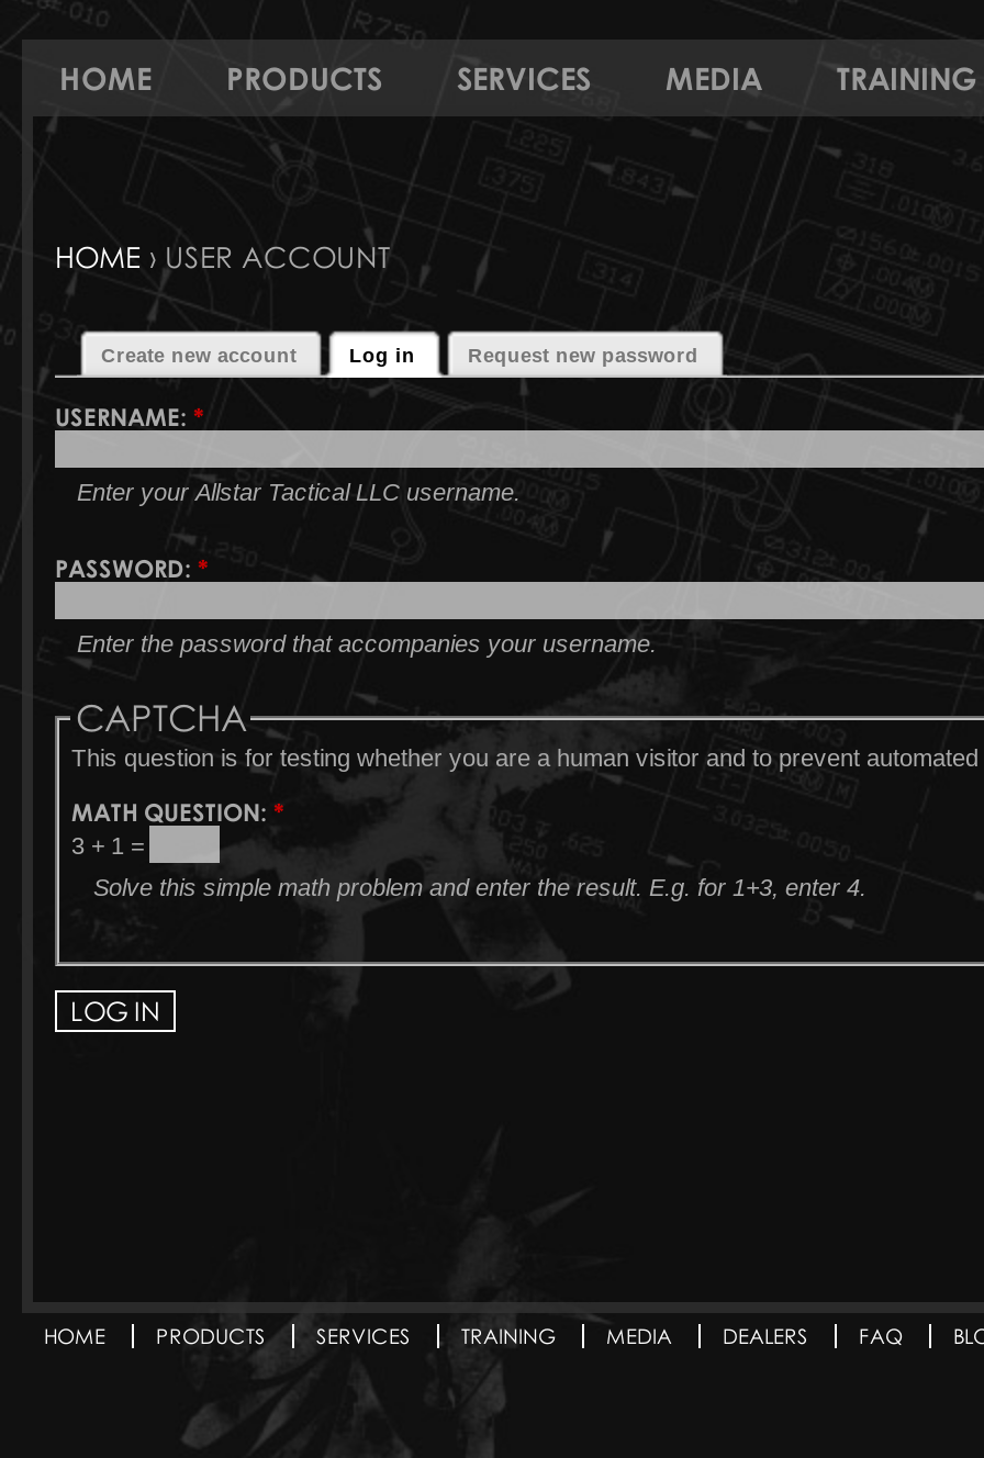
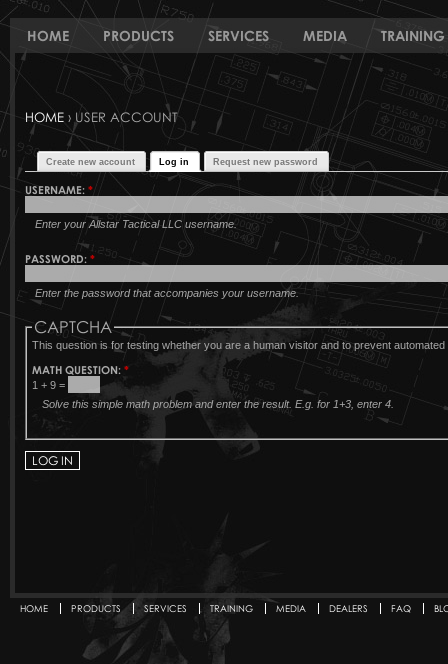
- 3 + 1 =
+ 1 + 9 =
